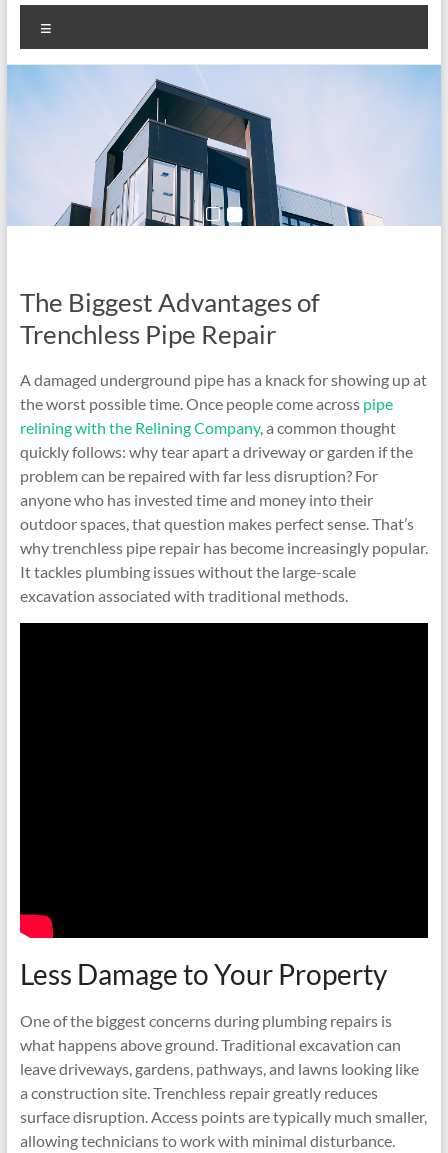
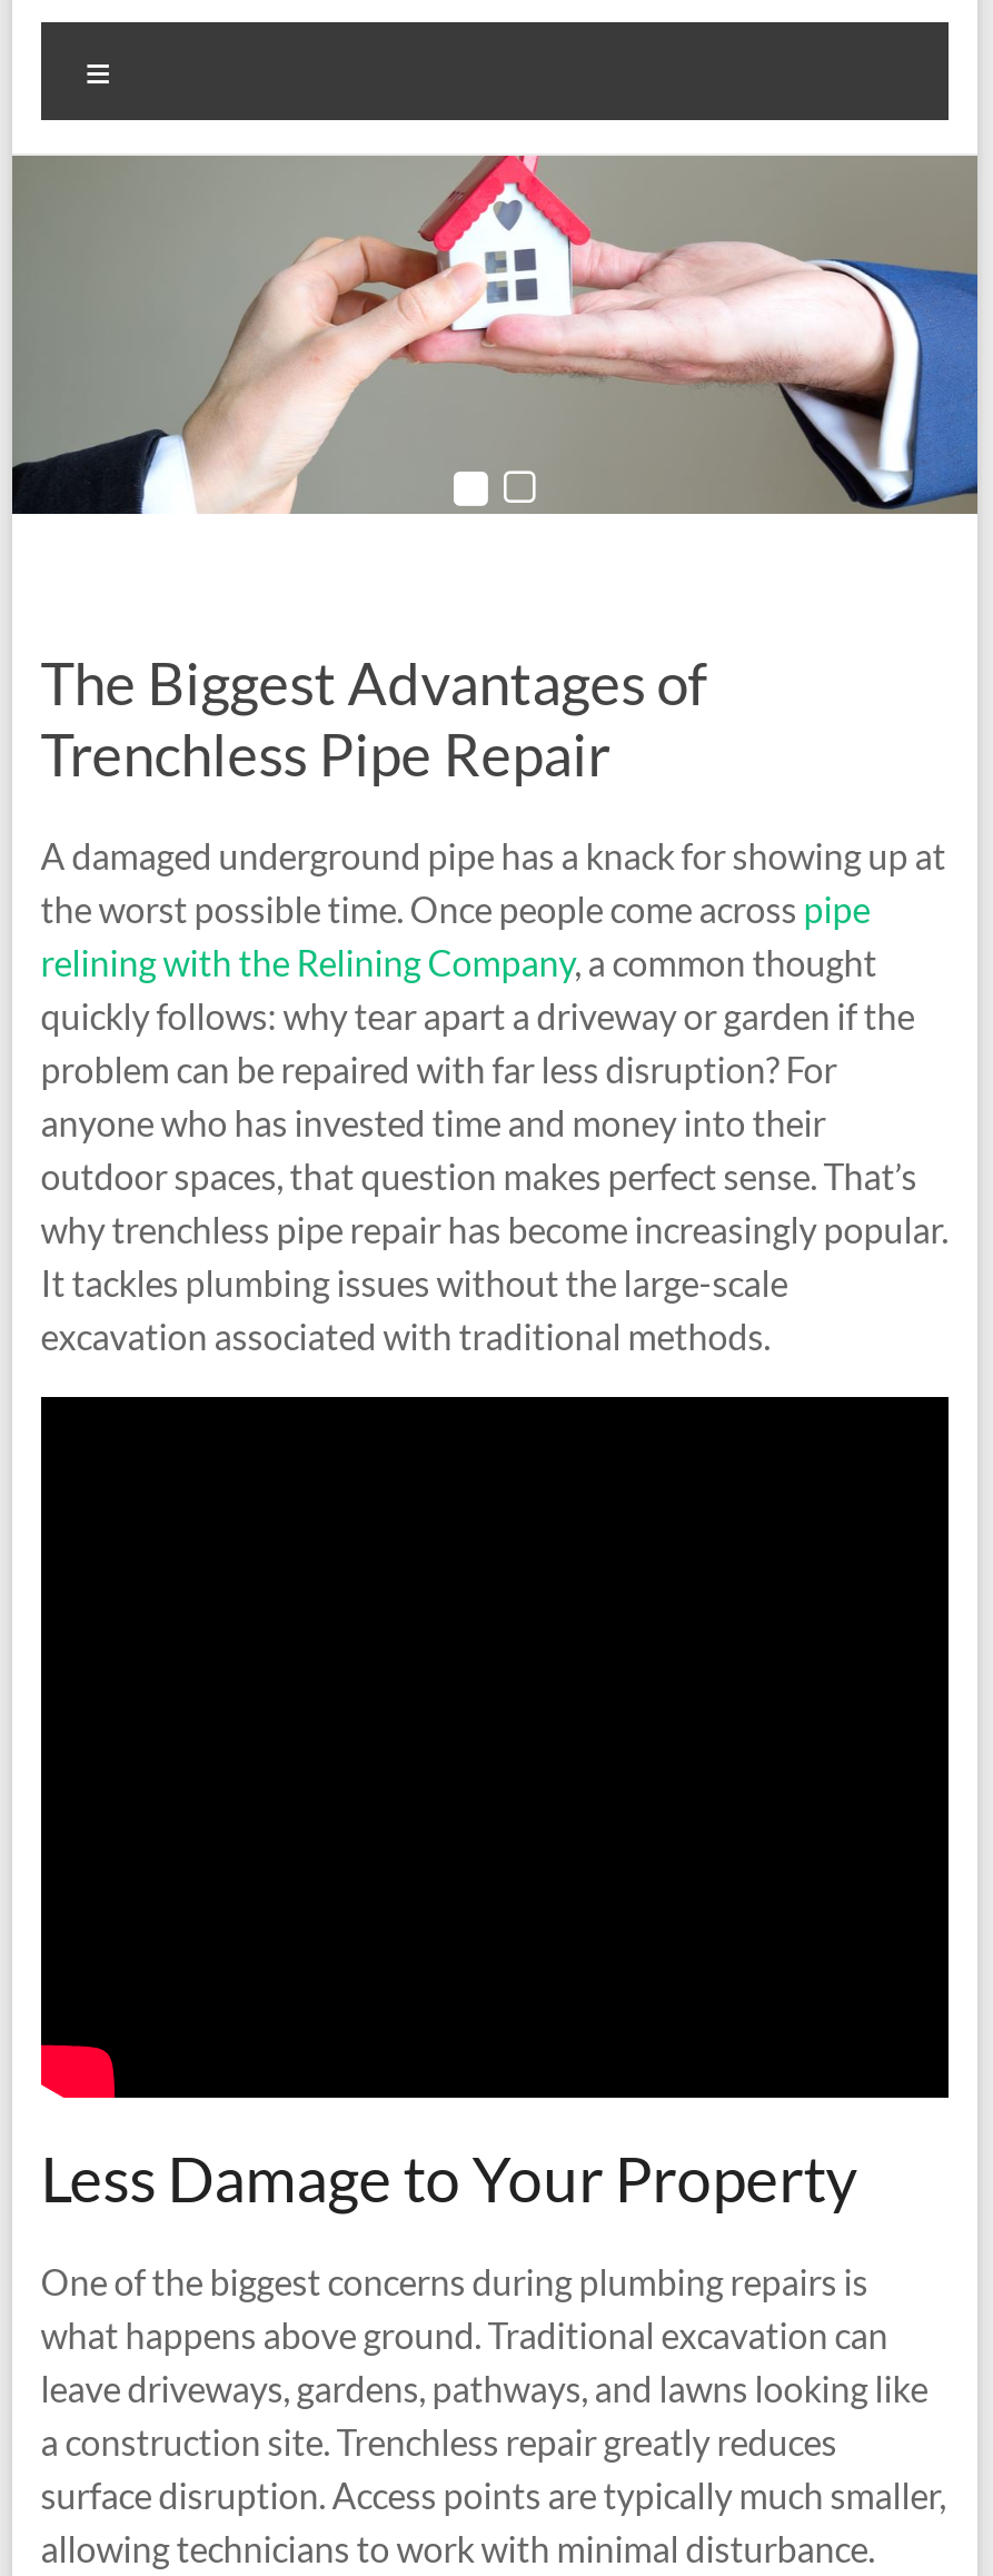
- [image]
+ [image]
